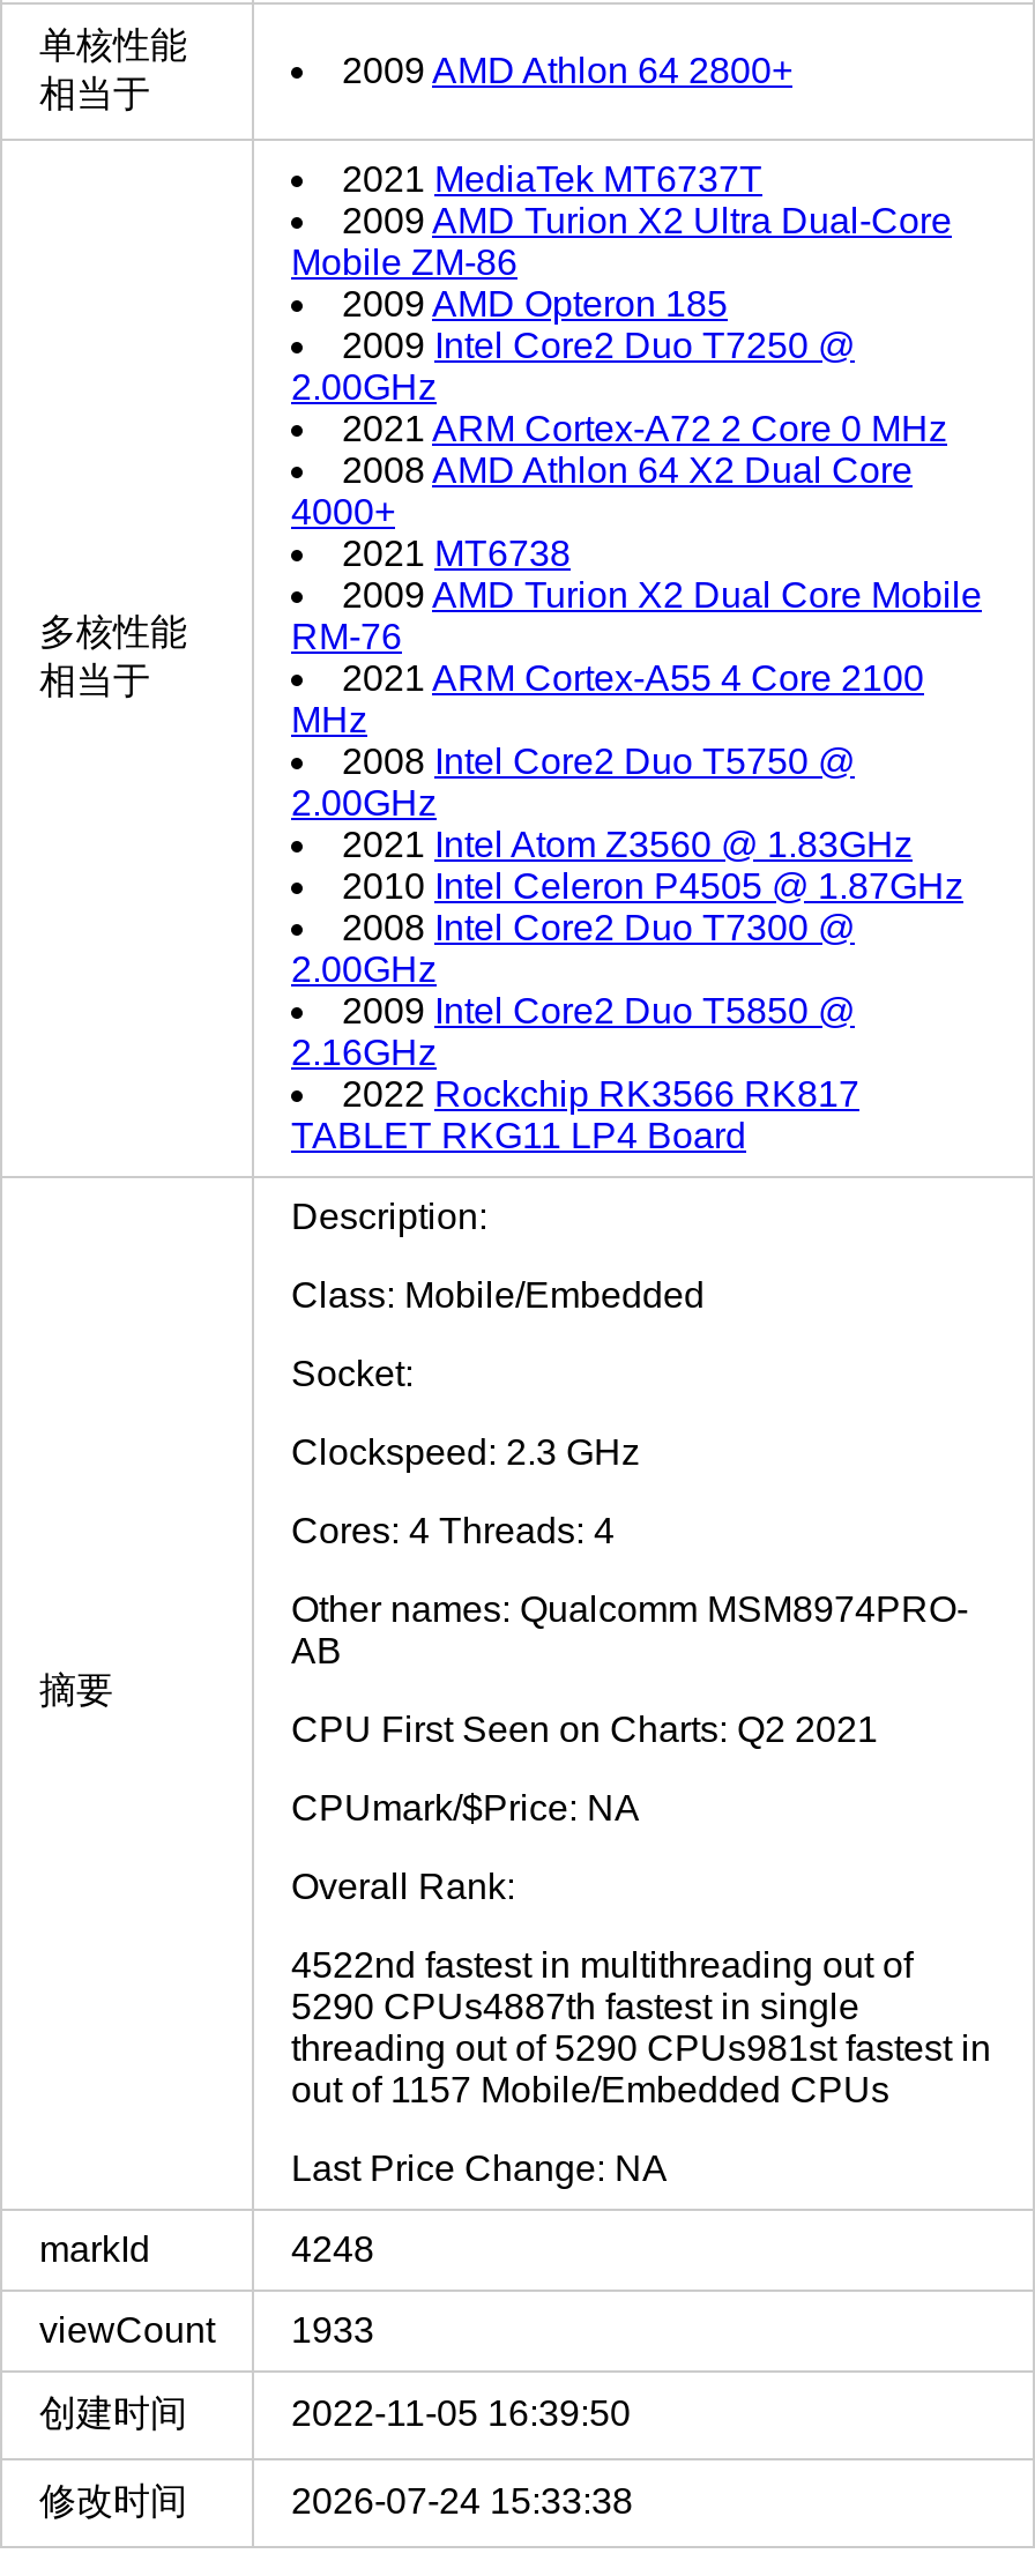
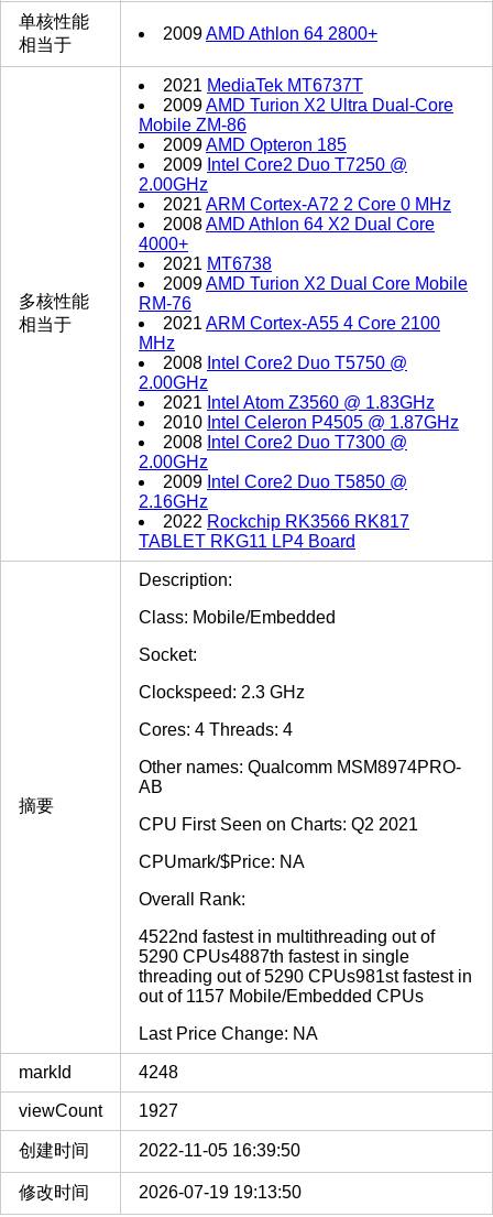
- viewCount 1933
+ viewCount 1927

- 2026-07-24 15:33:38
+ 2026-07-19 19:13:50
